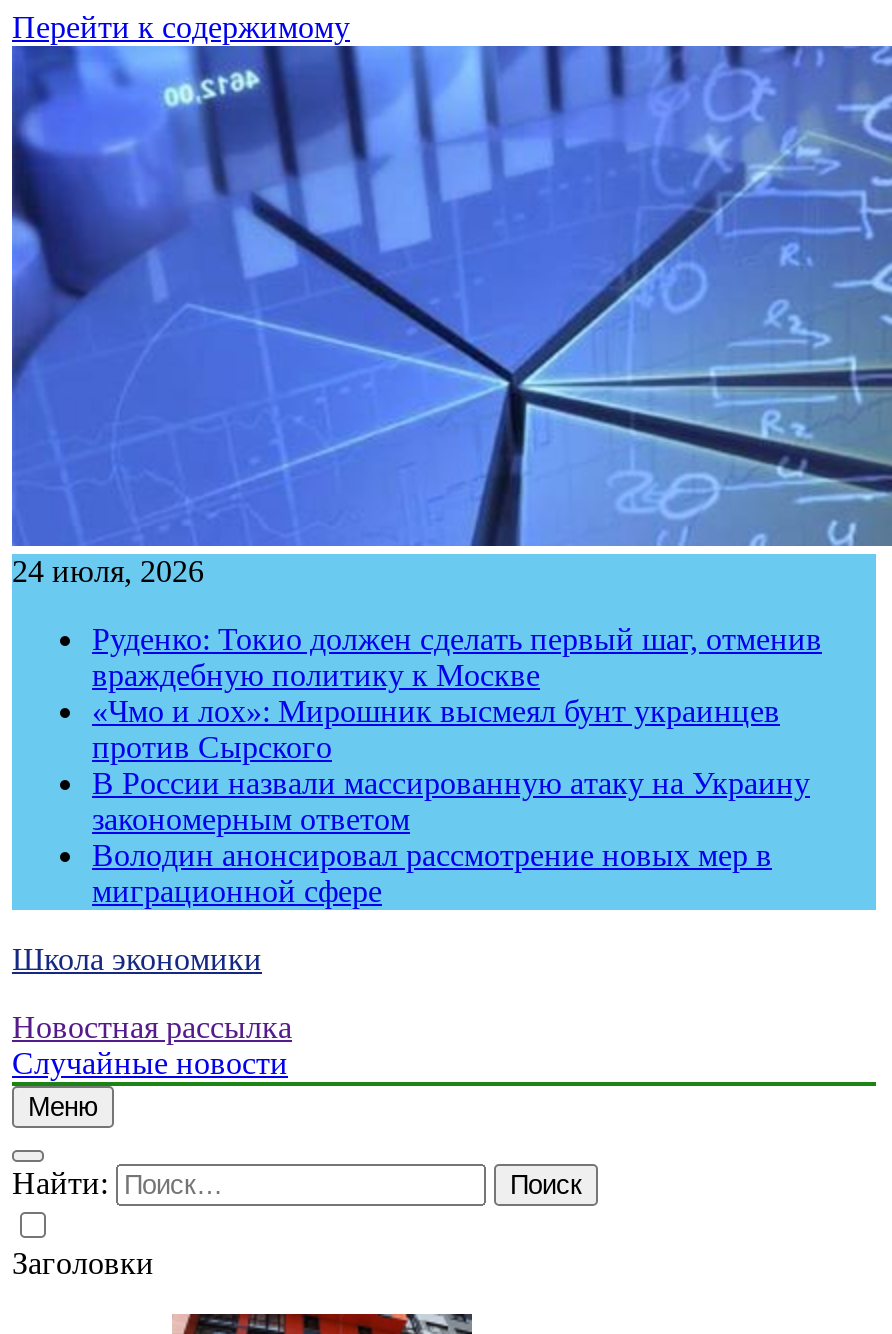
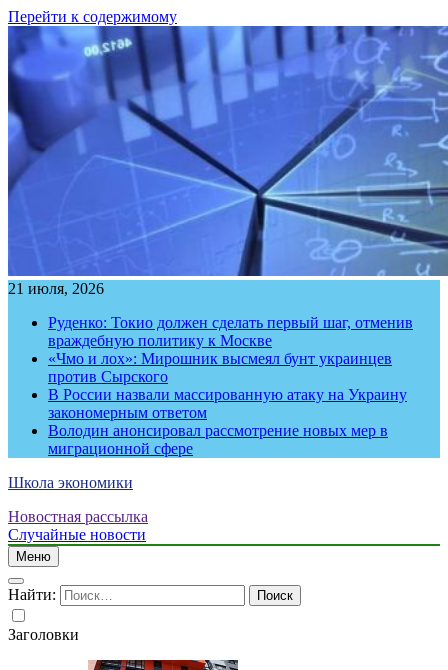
- 24 июля, 2026
+ 21 июля, 2026
